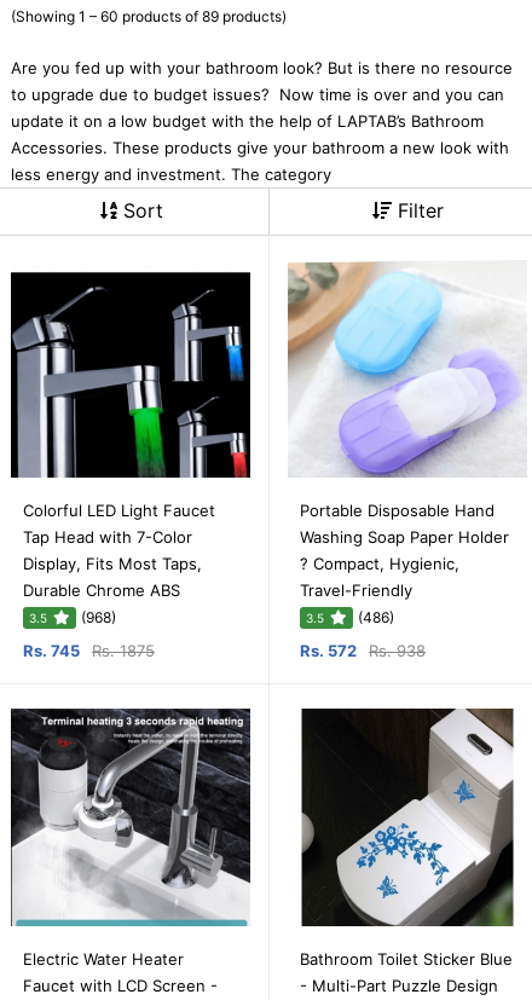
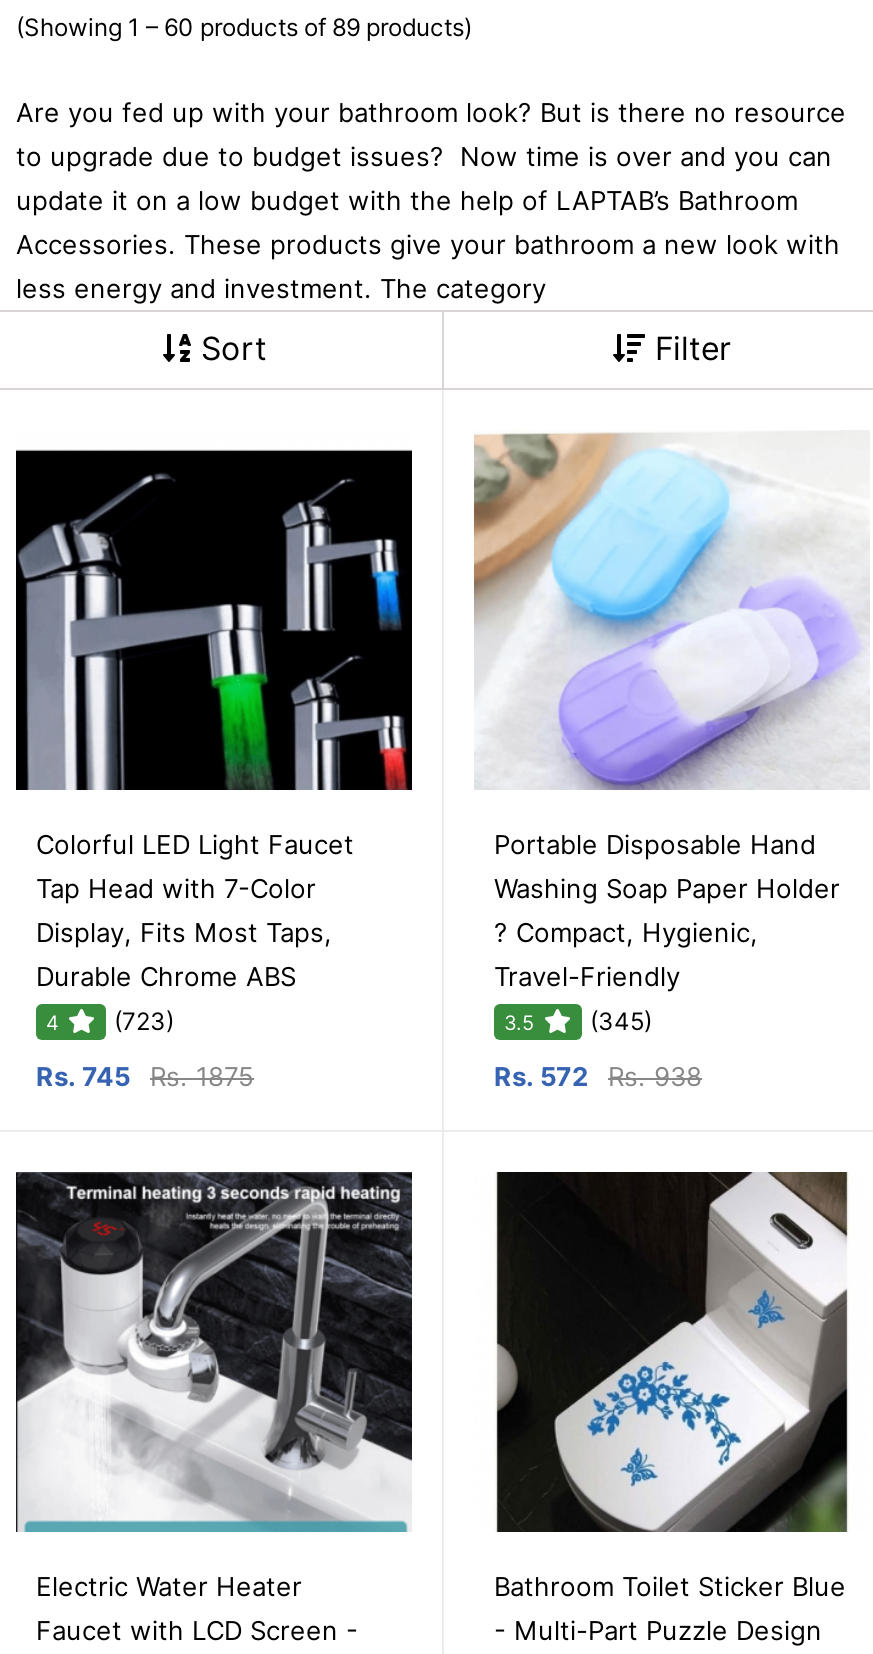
- 3.5
+ 4

- (968)
+ (723)

- (486)
+ (345)
